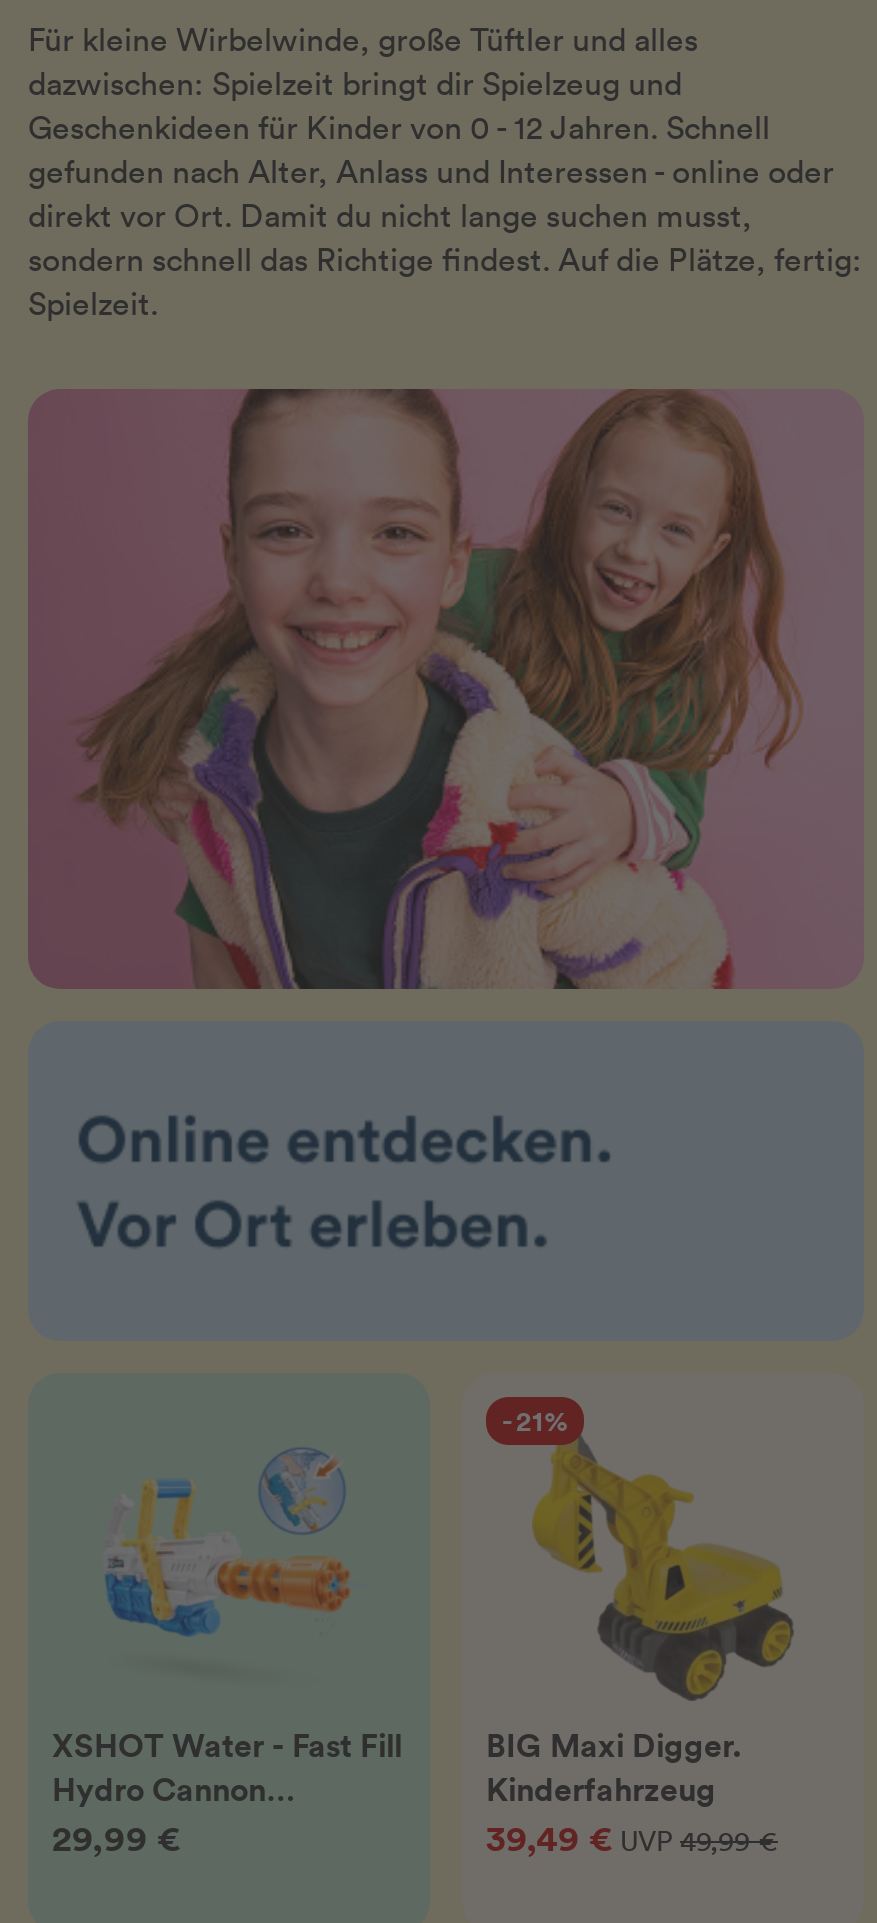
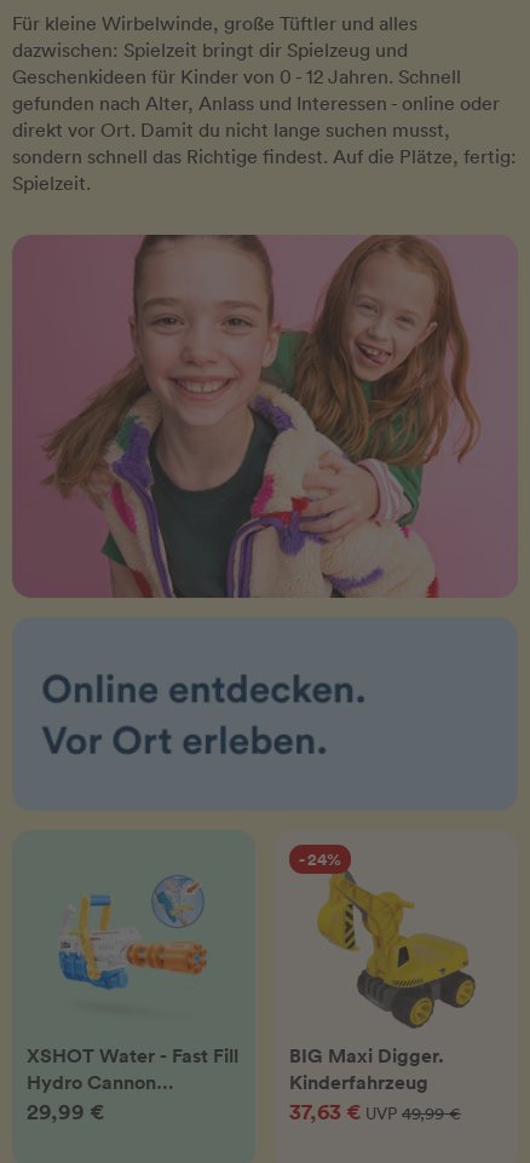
- - 21%
+ - 24%

- 39,49 €UVP 49,99 €
+ 37,63 €UVP 49,99 €
